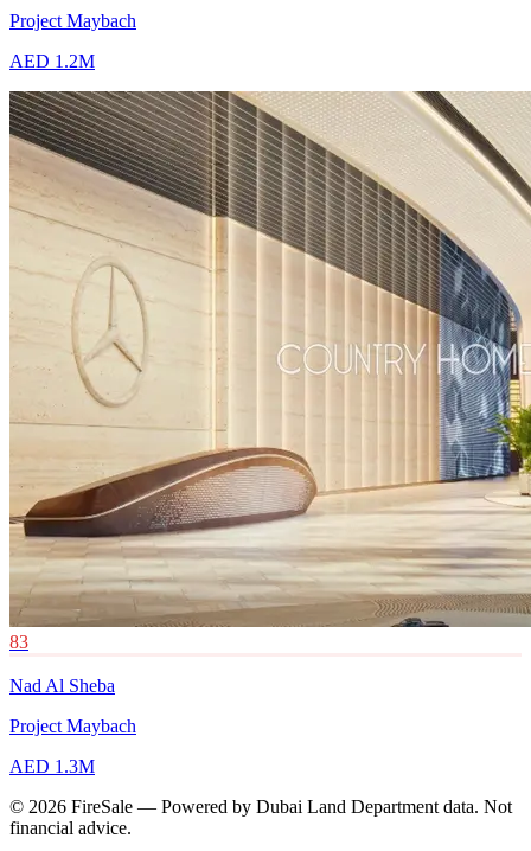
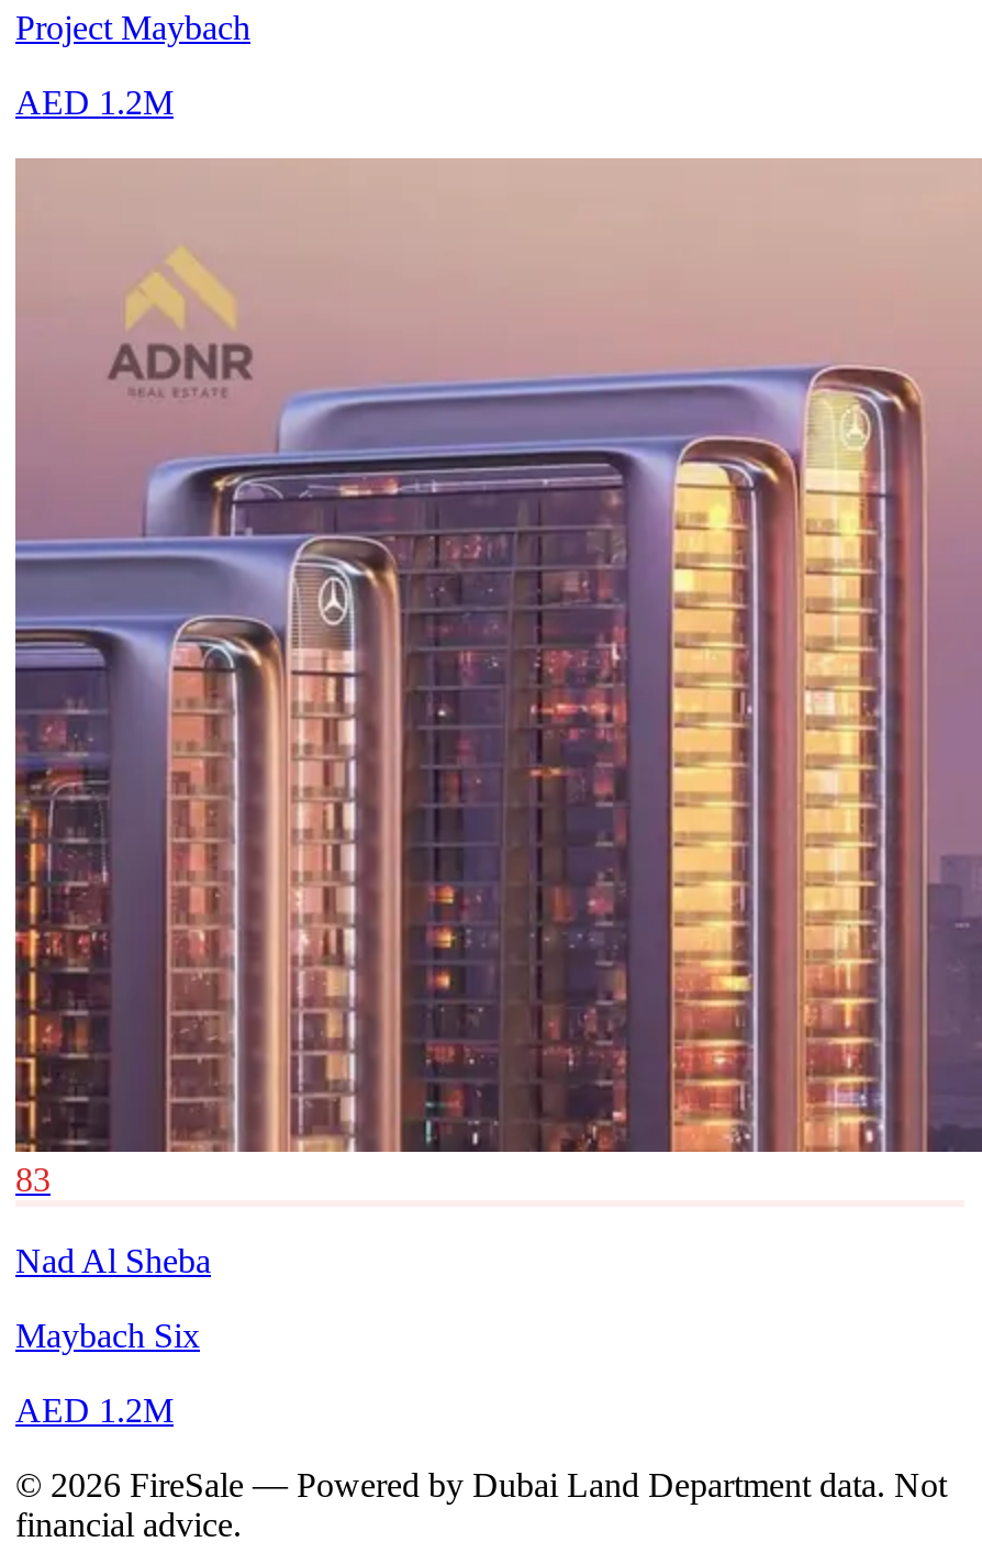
- [image]
+ [image]

- Project Maybach
+ Maybach Six

- AED 1.3M
+ AED 1.2M
